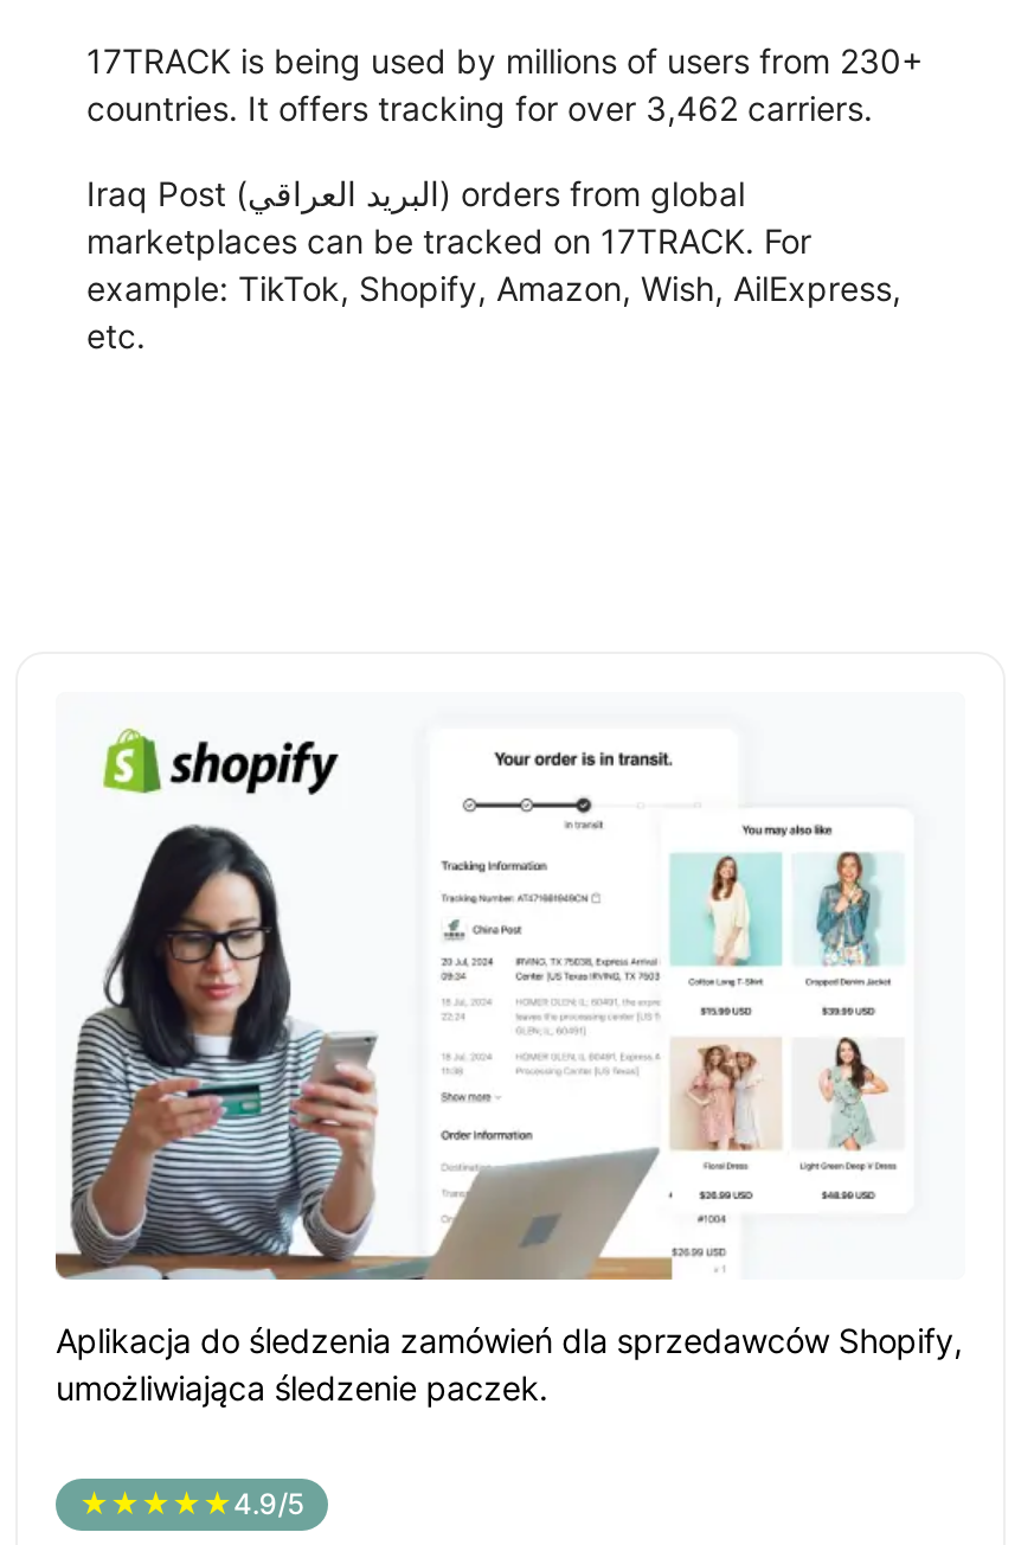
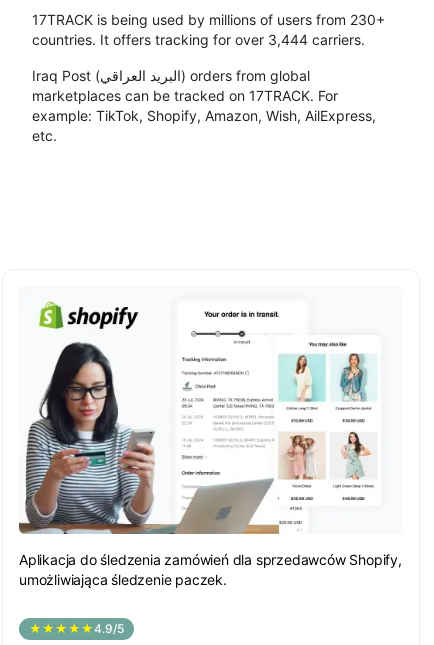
- countries. It offers tracking for over 3,462 carriers.
+ countries. It offers tracking for over 3,444 carriers.
